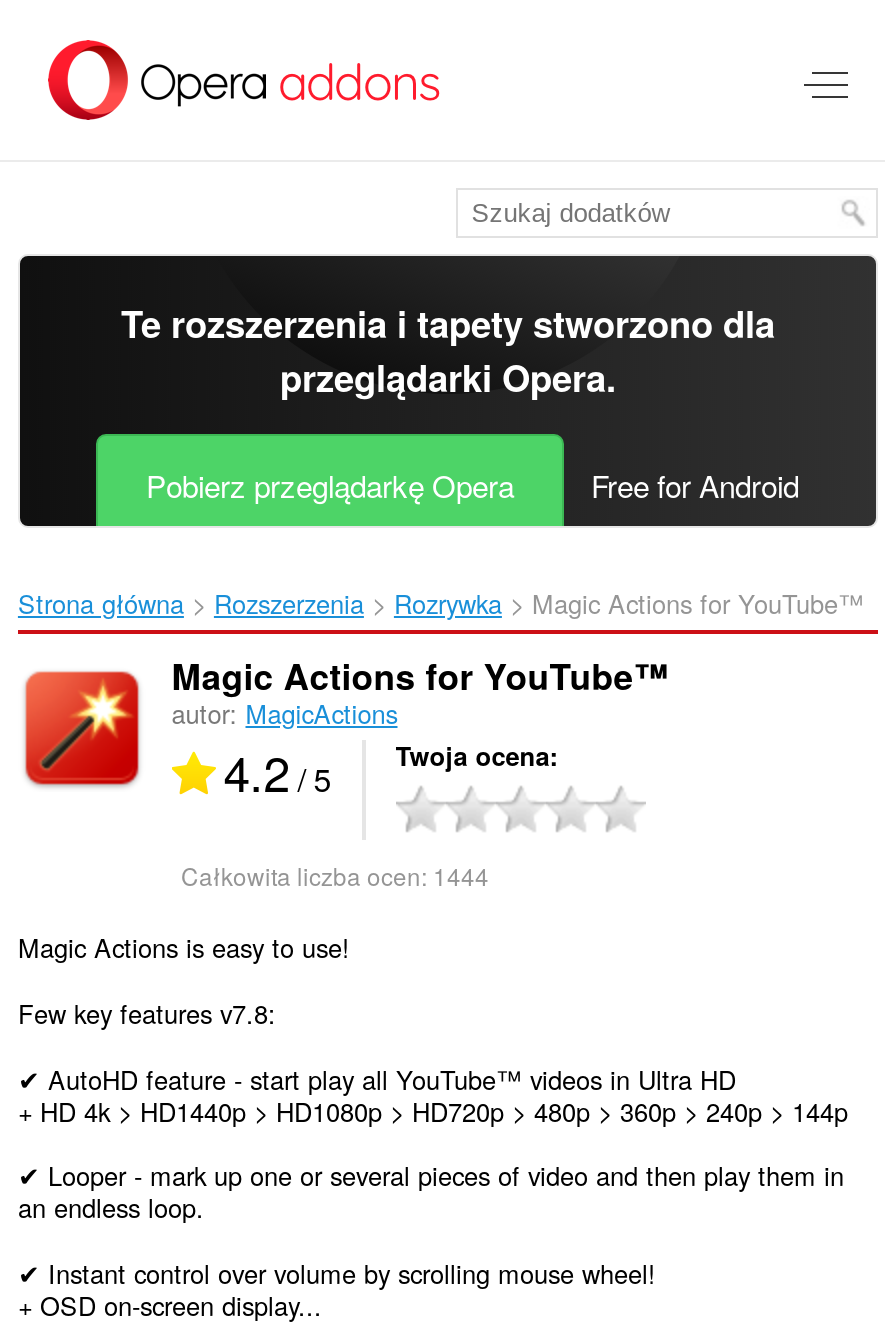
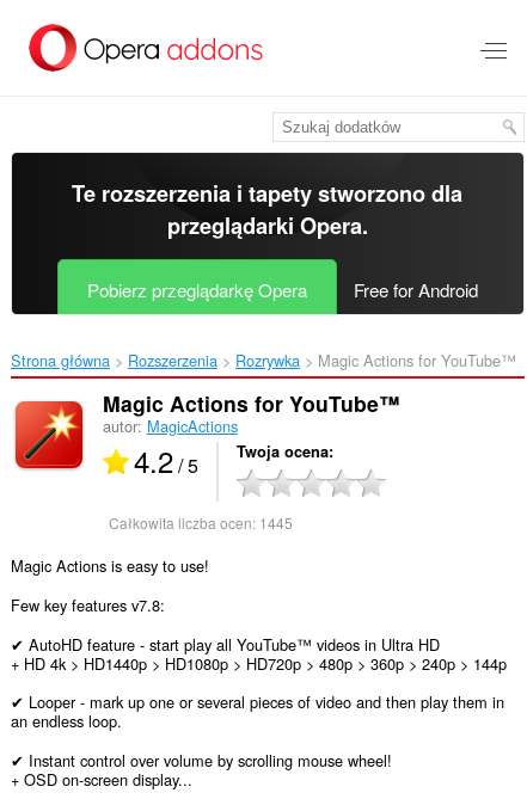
- Całkowita liczba ocen: 1444
+ Całkowita liczba ocen: 1445
